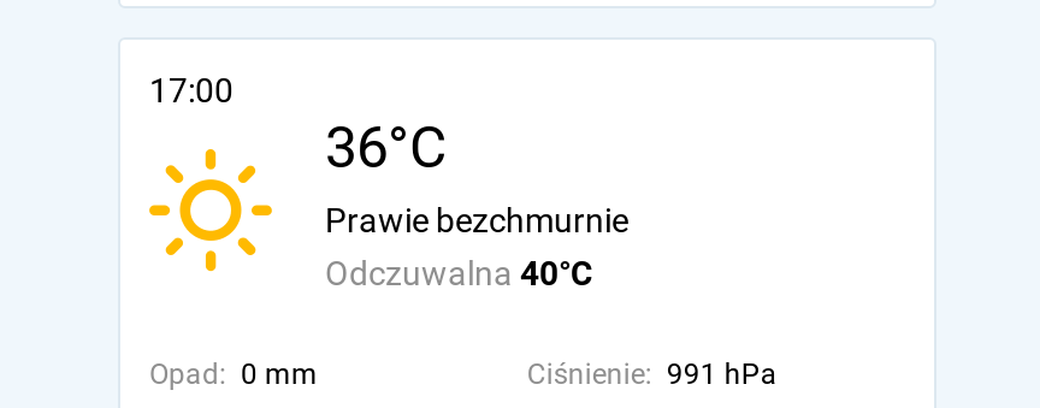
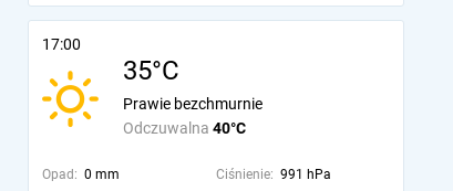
- 36°C
+ 35°C
